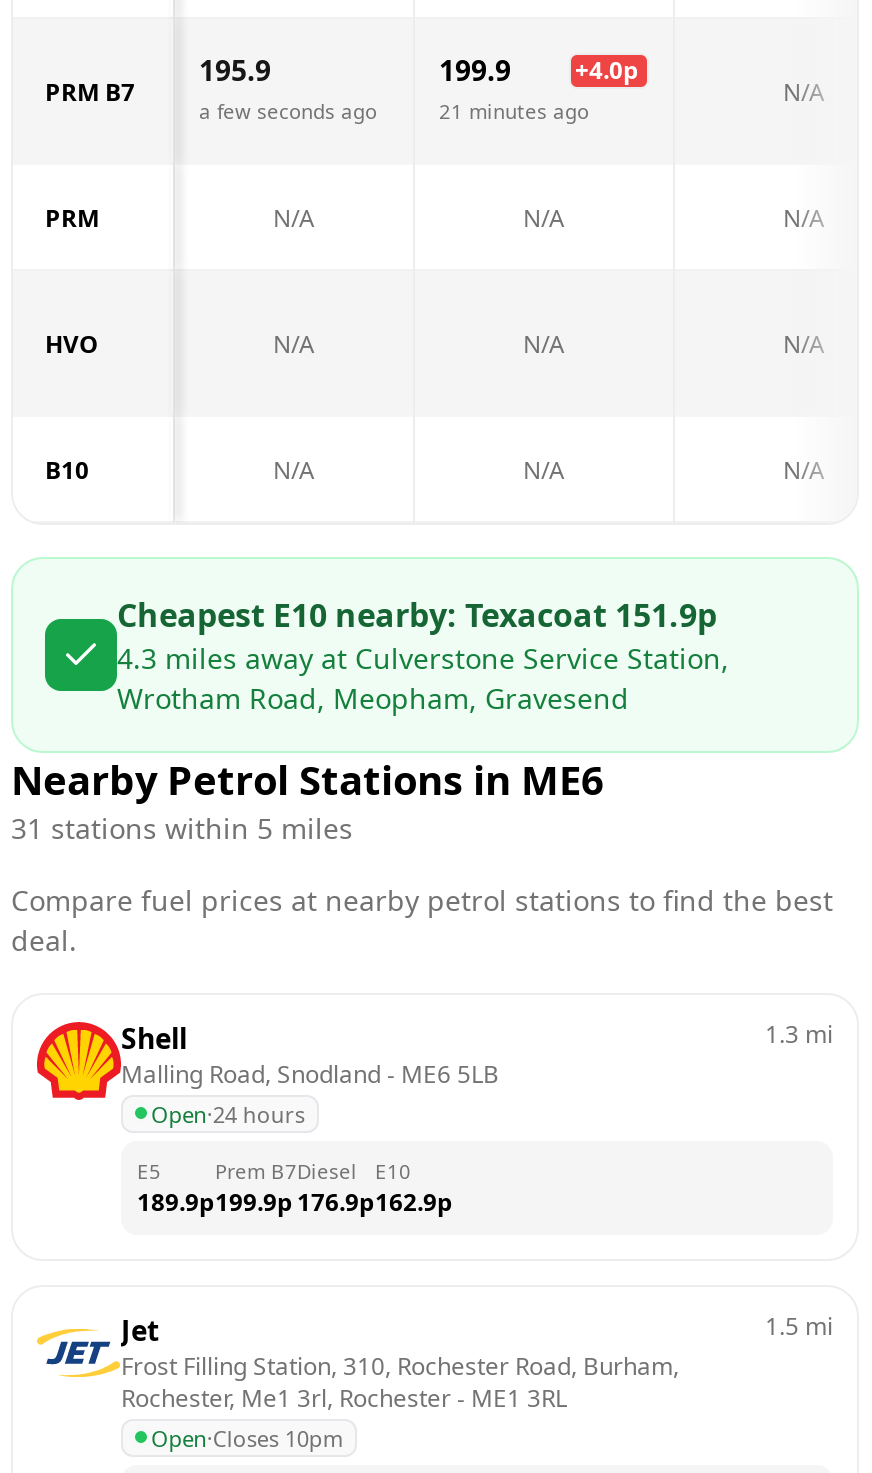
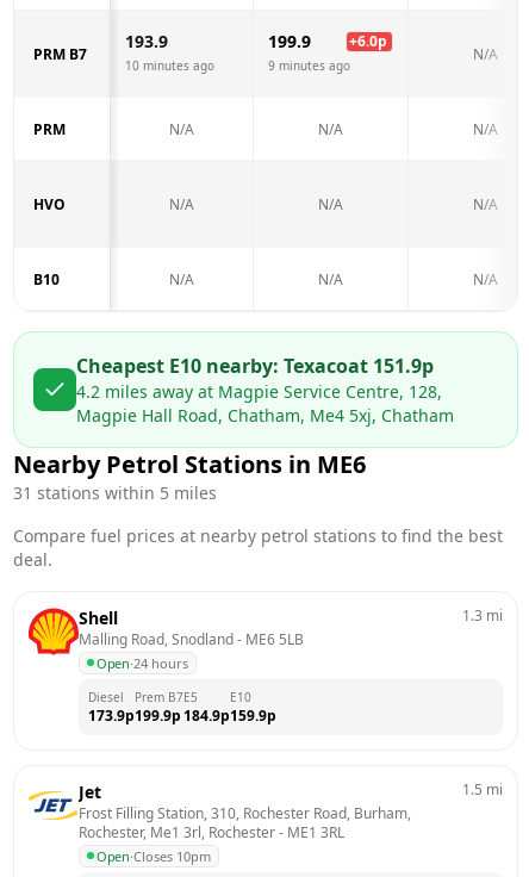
- 195.9
- a few seconds ago
+ 193.9
+ 10 minutes ago

- 199.9 +4.0p
+ 199.9 +6.0p

- 21 minutes ago
+ 9 minutes ago

- 4.3 miles away at Culverstone Service Station,
- Wrotham Road, Meopham, Gravesend
+ 4.2 miles away at Magpie Service Centre, 128,
+ Magpie Hall Road, Chatham, Me4 5xj, Chatham

- E5
- 189.9p
+ Diesel
+ 173.9p

- Diesel
- 176.9p
+ E5
+ 184.9p

- 162.9p
+ 159.9p
